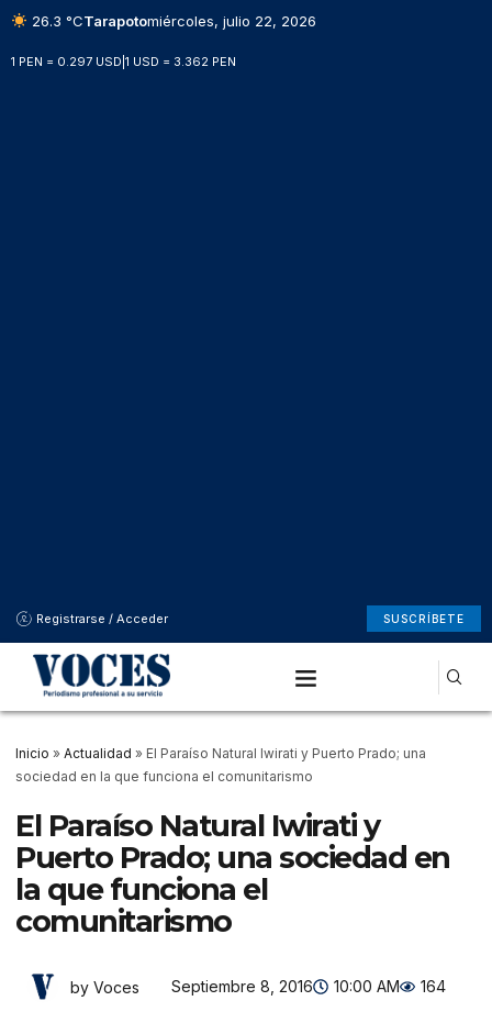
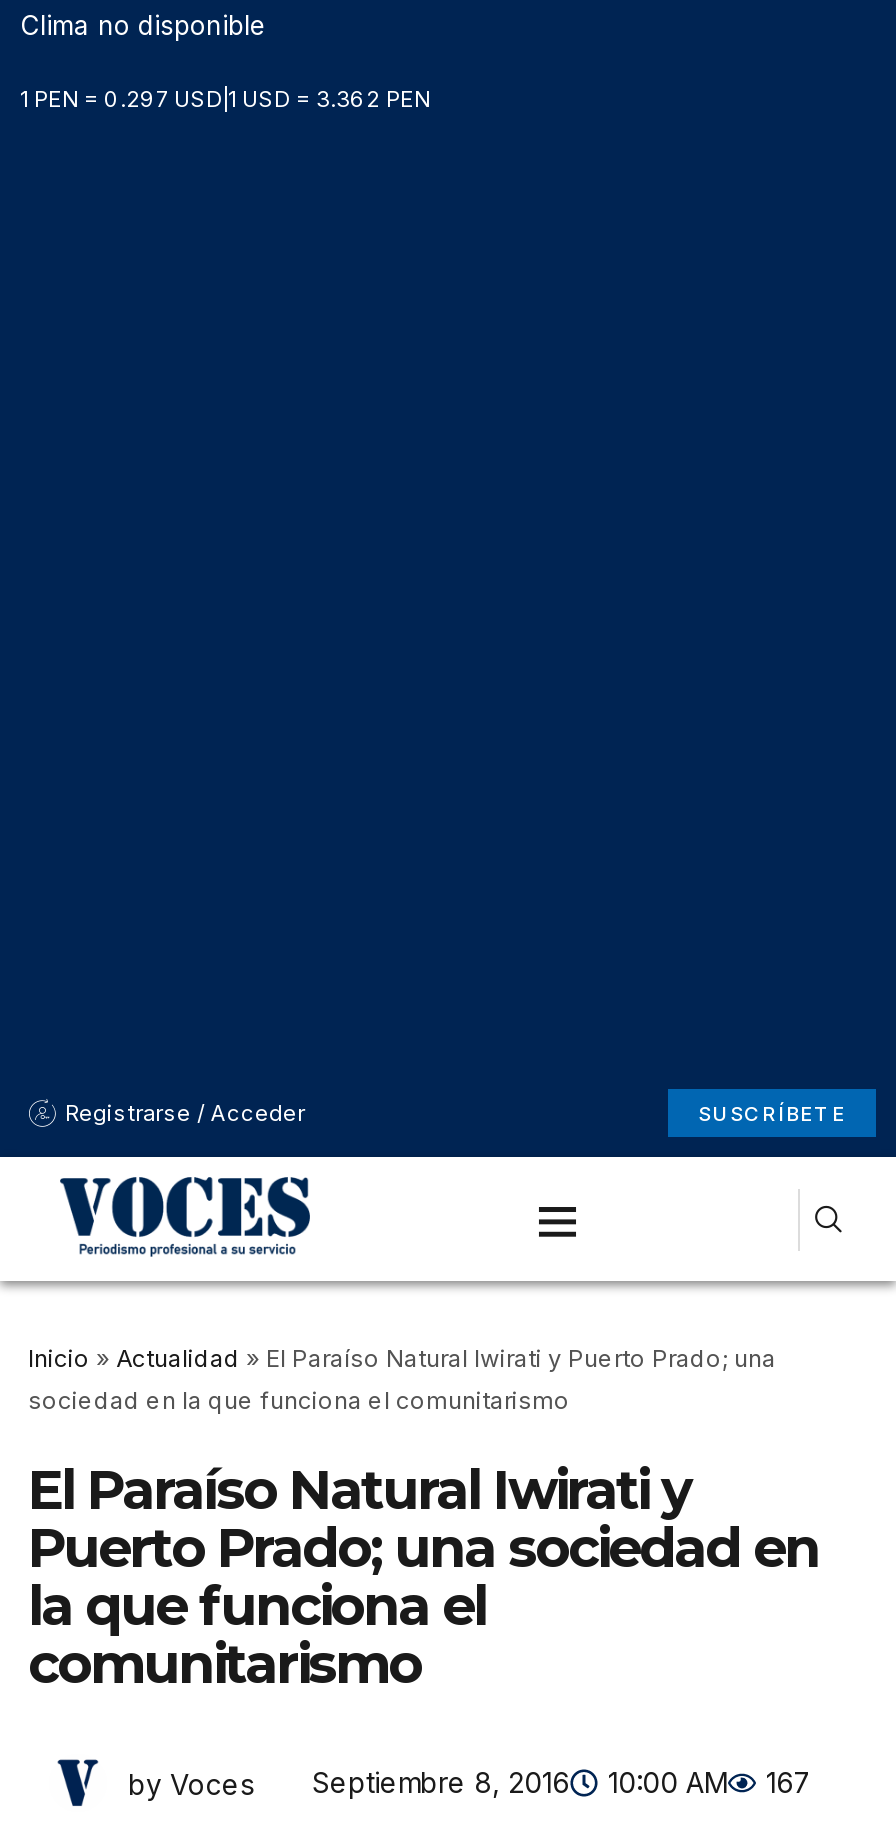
- 26.3 °CTarapotomiércoles, julio 22, 2026
+ Clima no disponible

- by Voces Septiembre 8, 2016 10:00 AM 164
+ by Voces Septiembre 8, 2016 10:00 AM 167
